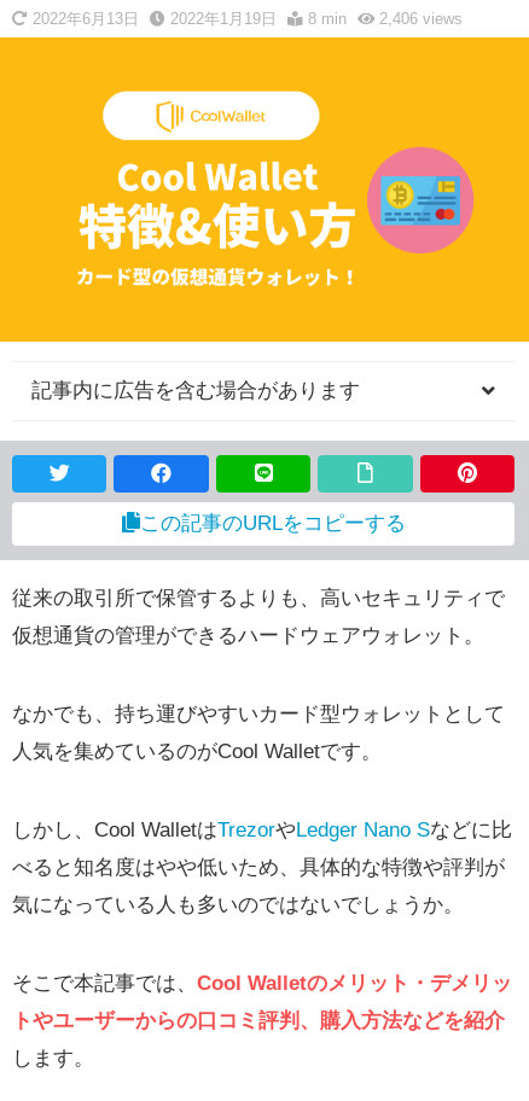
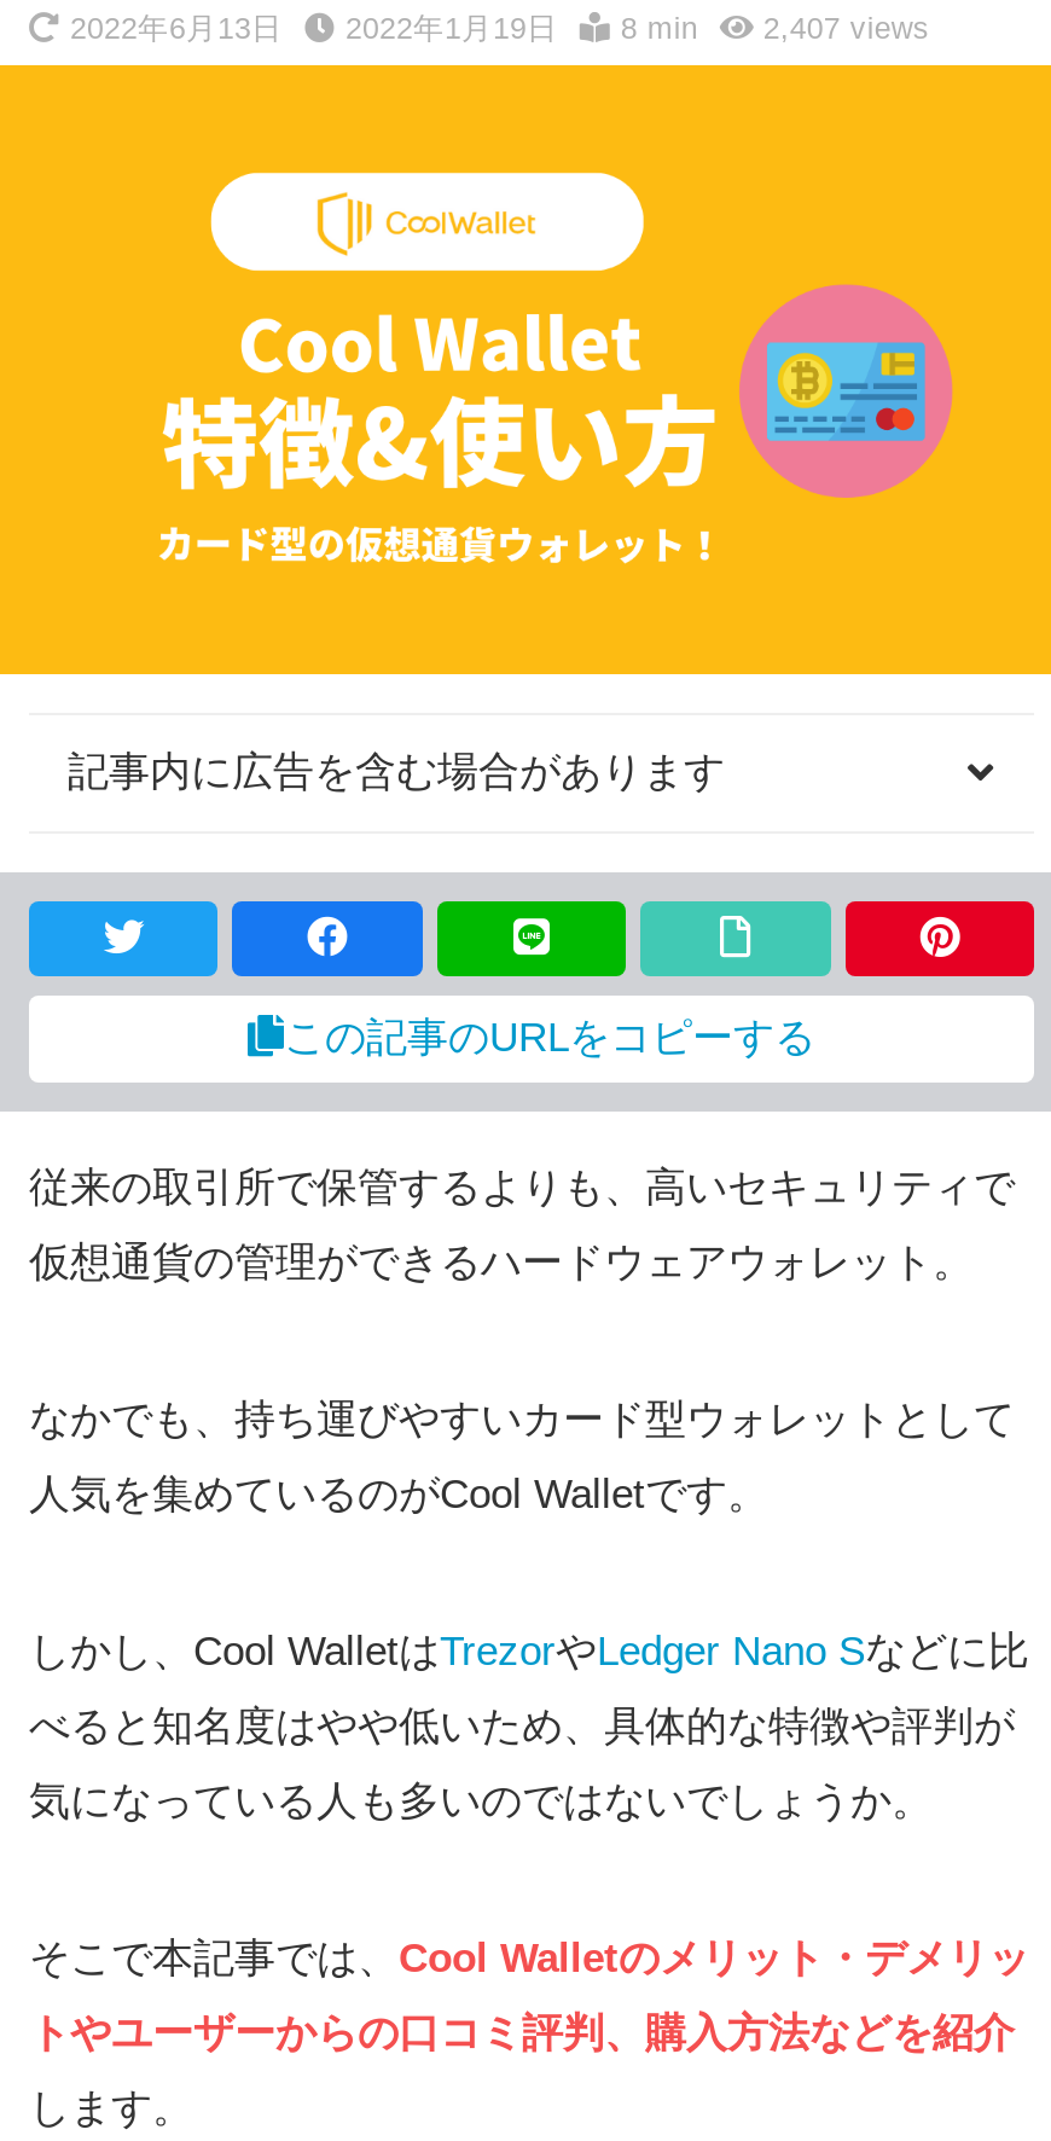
- 2022年6月13日 2022年1月19日 8 min 2,406 views
+ 2022年6月13日 2022年1月19日 8 min 2,407 views
